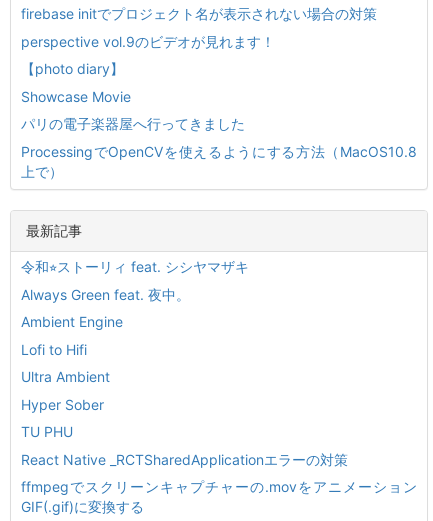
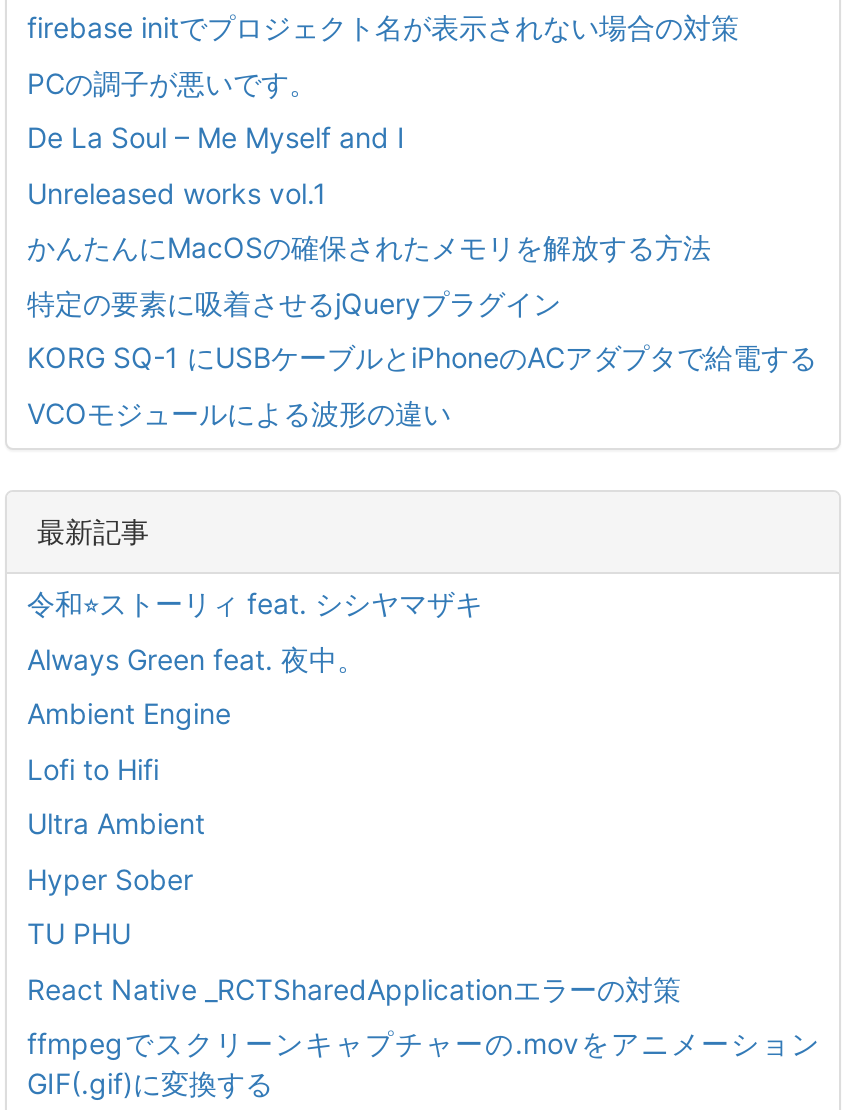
- perspective vol.9のビデオが見れます！
- 【photo diary】
- Showcase Movie
- パリの電子楽器屋へ行ってきました
- ProcessingでOpenCVを使えるようにする方法（MacOS10.8
- 上で）
+ PCの調子が悪いです。
+ De La Soul – Me Myself and I
+ Unreleased works vol.1
+ かんたんにMacOSの確保されたメモリを解放する方法
+ 特定の要素に吸着させるjQueryプラグイン
+ KORG SQ-1 にUSBケーブルとiPhoneのACアダプタで給電する
+ VCOモジュールによる波形の違い
